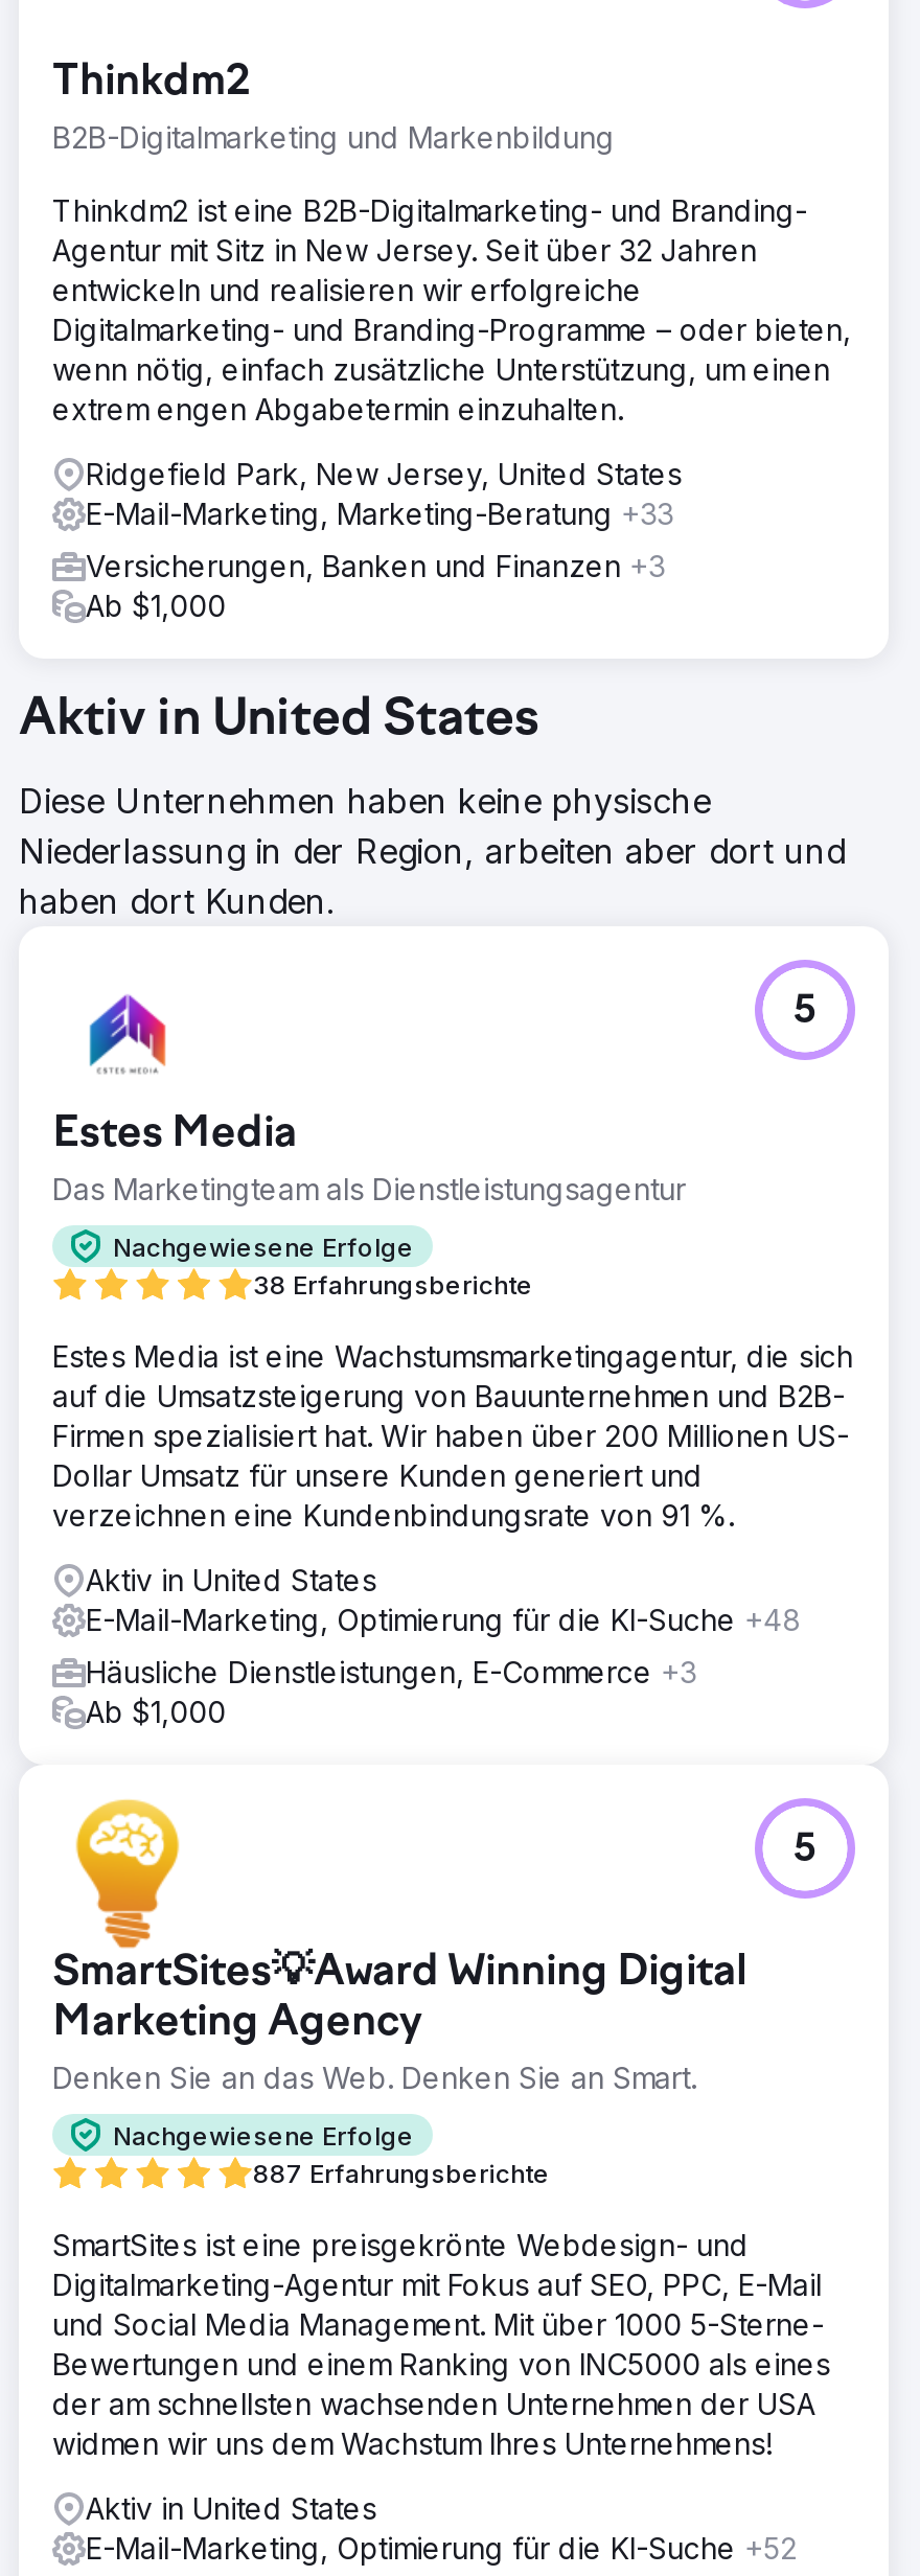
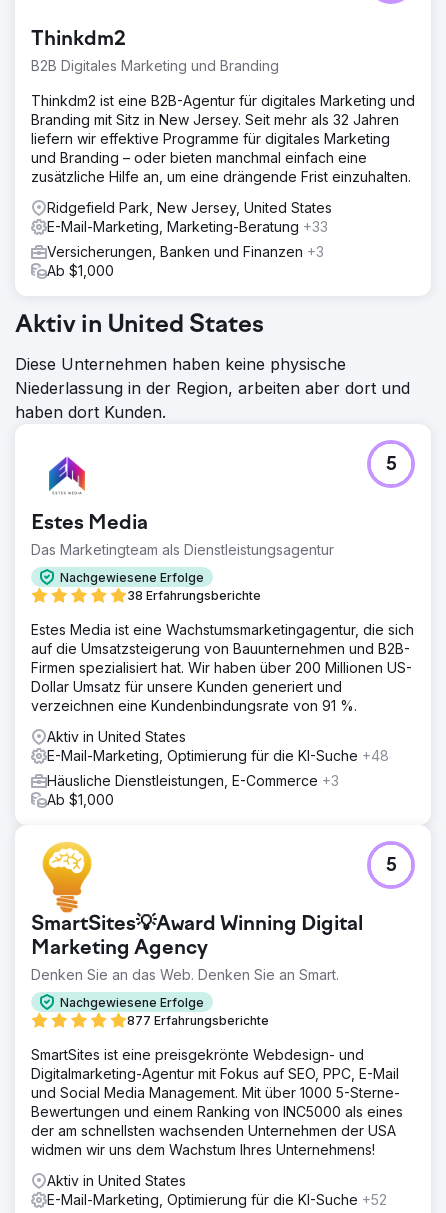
- B2B-Digitalmarketing und Markenbildung
+ B2B Digitales Marketing und Branding

- Thinkdm2 ist eine B2B-Digitalmarketing- und Branding-
- Agentur mit Sitz in New Jersey. Seit über 32 Jahren
- entwickeln und realisieren wir erfolgreiche
- Digitalmarketing- und Branding-Programme – oder bieten,
- wenn nötig, einfach zusätzliche Unterstützung, um einen
- extrem engen Abgabetermin einzuhalten.
+ Thinkdm2 ist eine B2B-Agentur für digitales Marketing und
+ Branding mit Sitz in New Jersey. Seit mehr als 32 Jahren
+ liefern wir effektive Programme für digitales Marketing
+ und Branding – oder bieten manchmal einfach eine
+ zusätzliche Hilfe an, um eine drängende Frist einzuhalten.

- 887 Erfahrungsberichte
+ 877 Erfahrungsberichte
